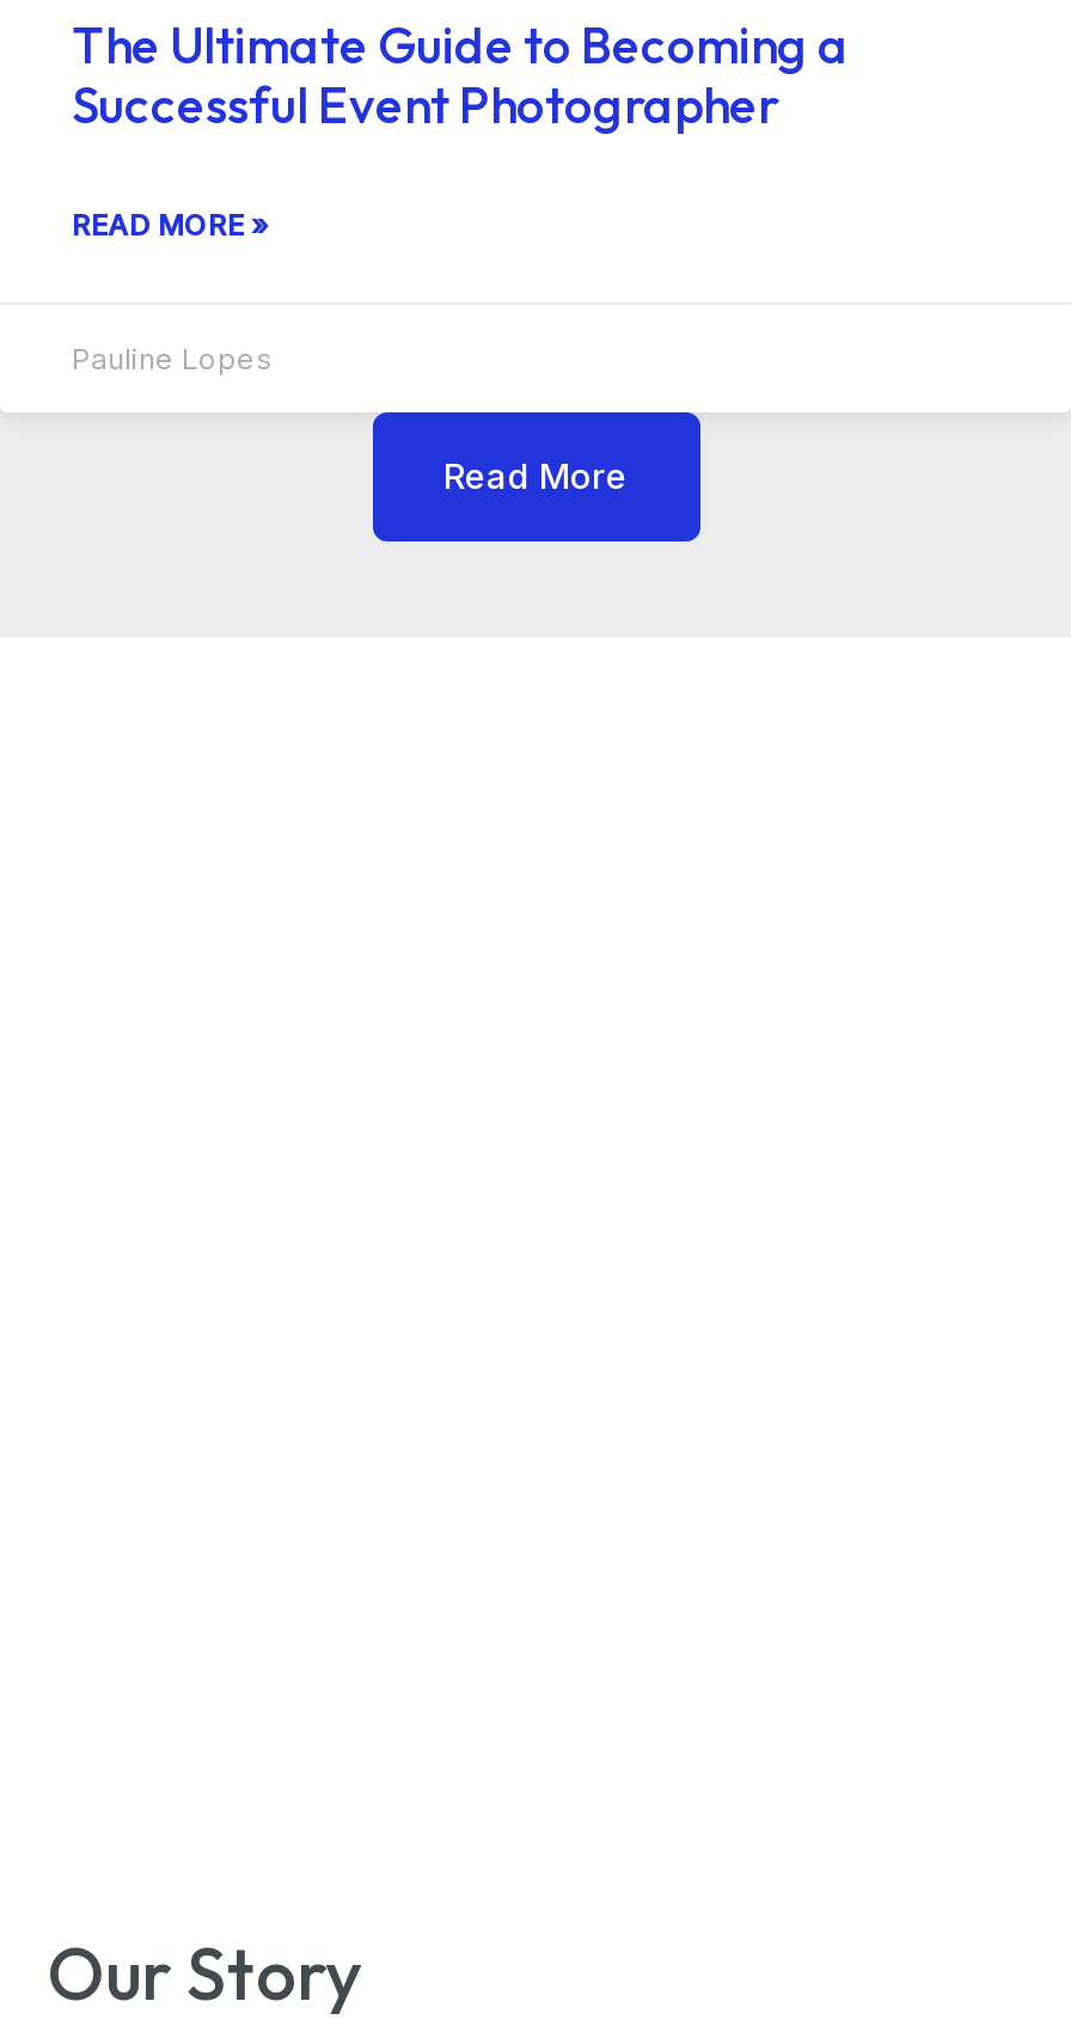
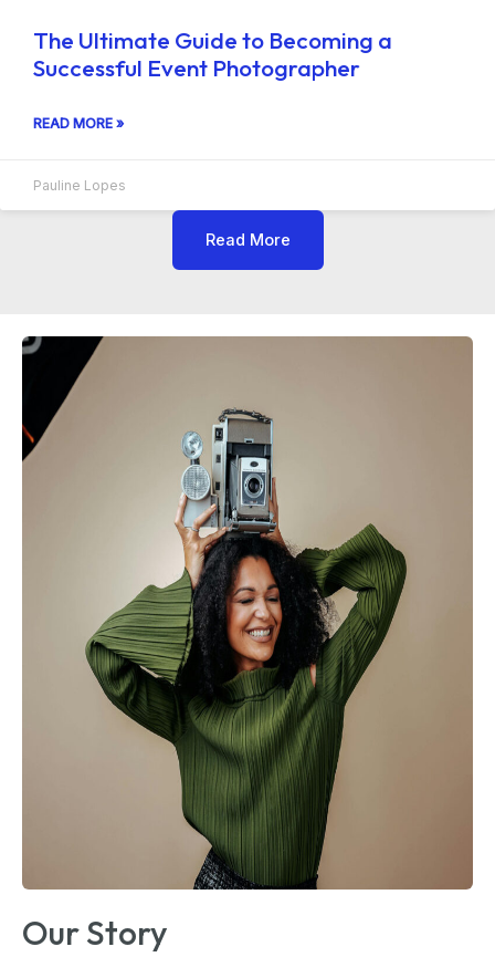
+ [image]
